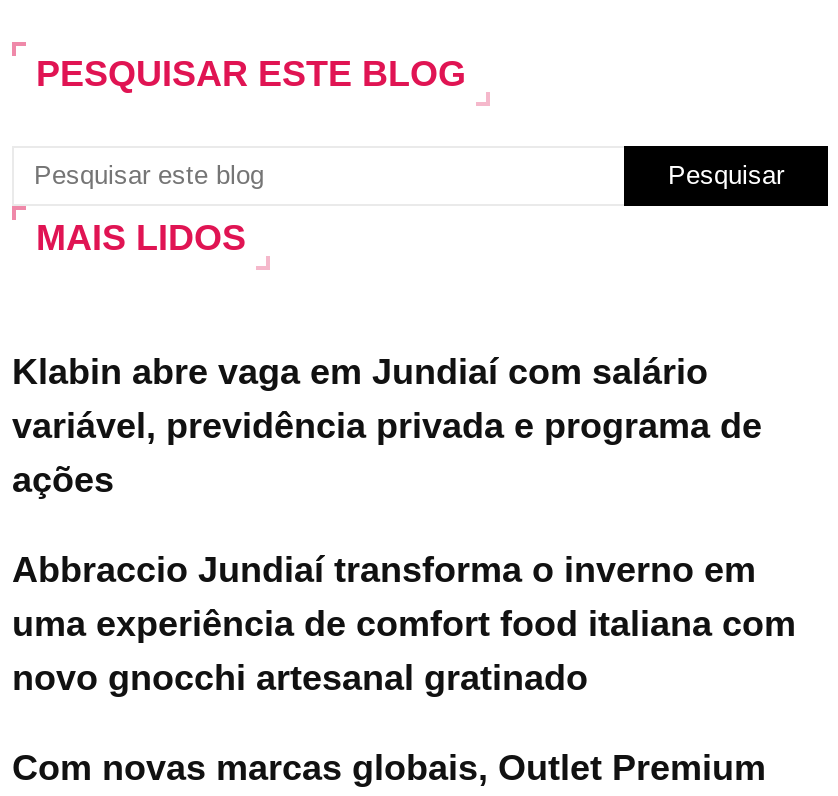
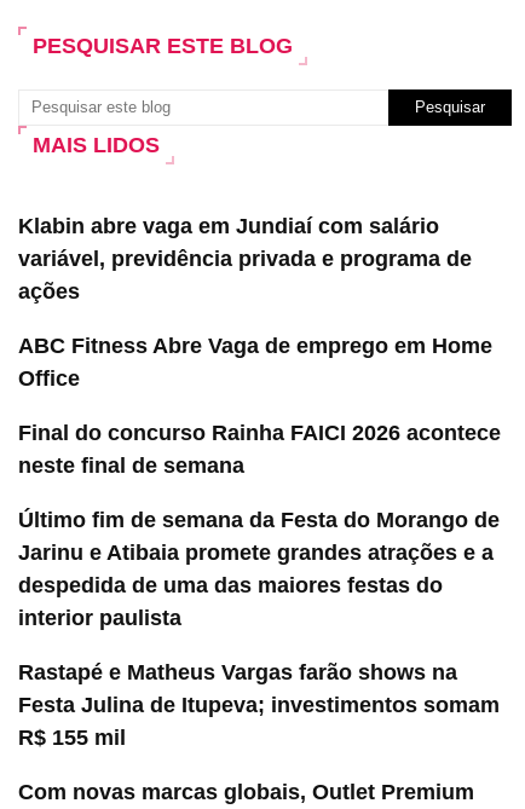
- Abbraccio Jundiaí transforma o inverno em
- uma experiência de comfort food italiana com
- novo gnocchi artesanal gratinado
+ ABC Fitness Abre Vaga de emprego em Home
+ Office
+ Final do concurso Rainha FAICI 2026 acontece
+ neste final de semana
+ Último fim de semana da Festa do Morango de
+ Jarinu e Atibaia promete grandes atrações e a
+ despedida de uma das maiores festas do
+ interior paulista
+ Rastapé e Matheus Vargas farão shows na
+ Festa Julina de Itupeva; investimentos somam
+ R$ 155 mil
